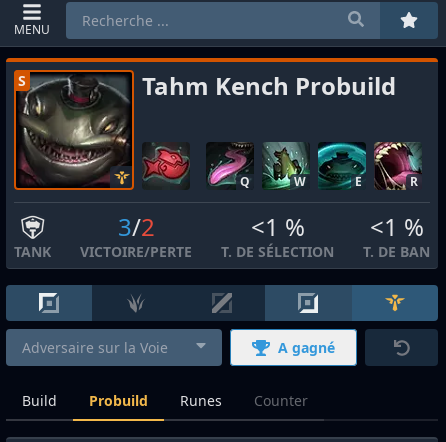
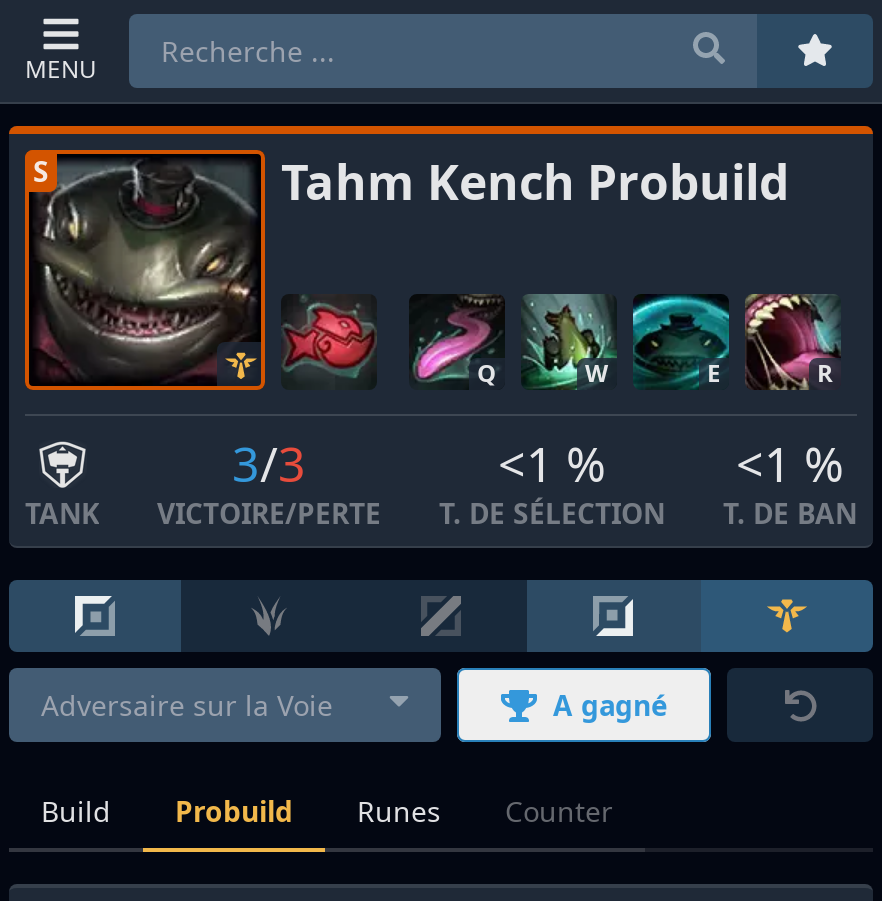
- 3/2
+ 3/3
